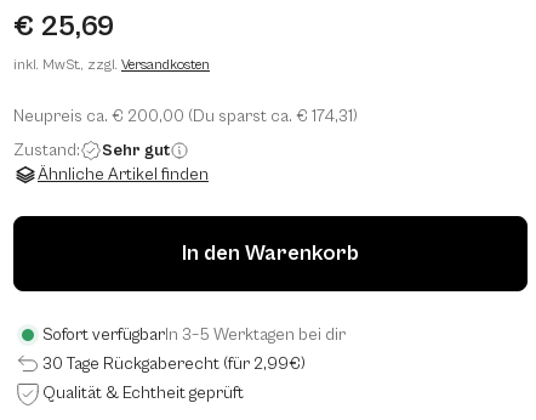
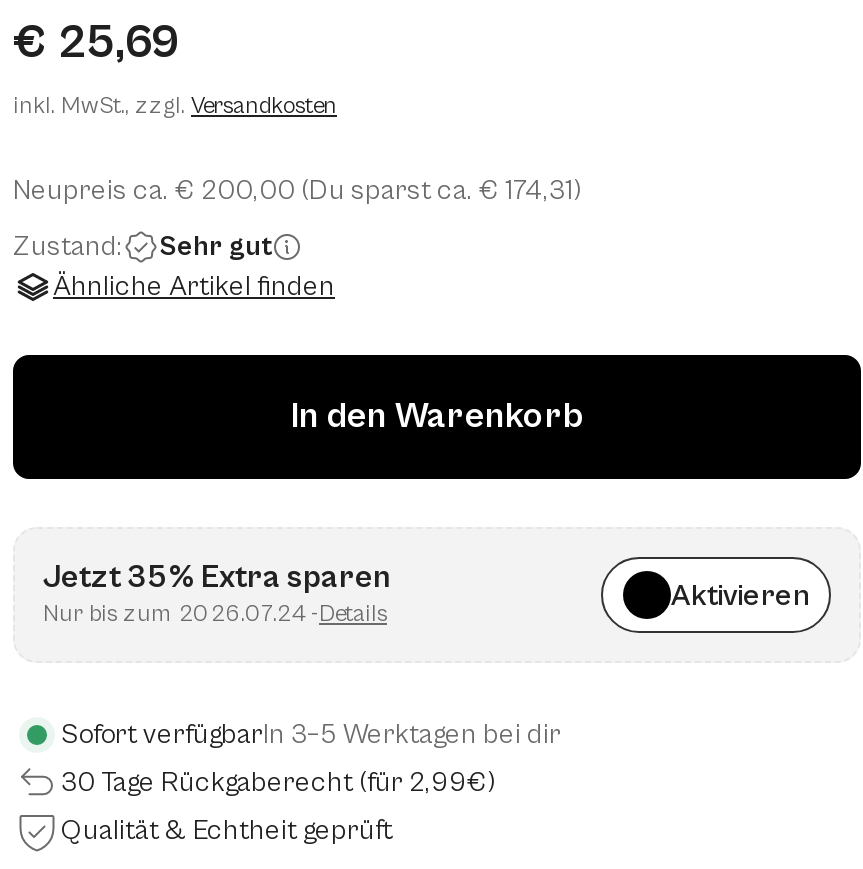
+ Jetzt 35% Extra sparen
+ Nur bis zum 2026.07.24 -Details

+ Aktivieren
